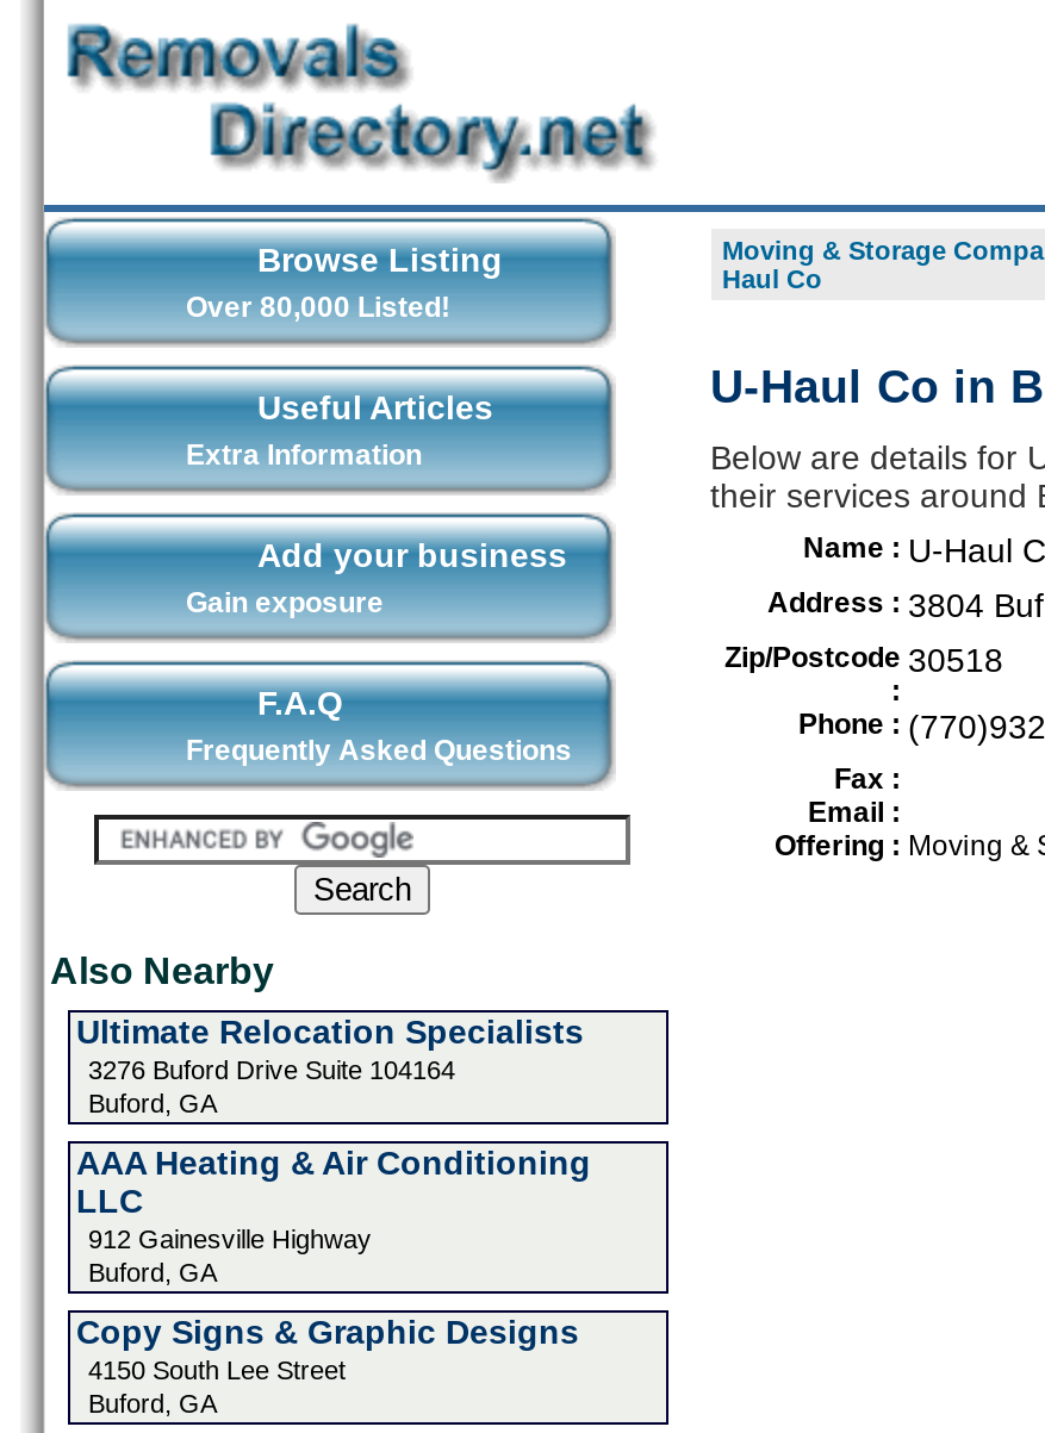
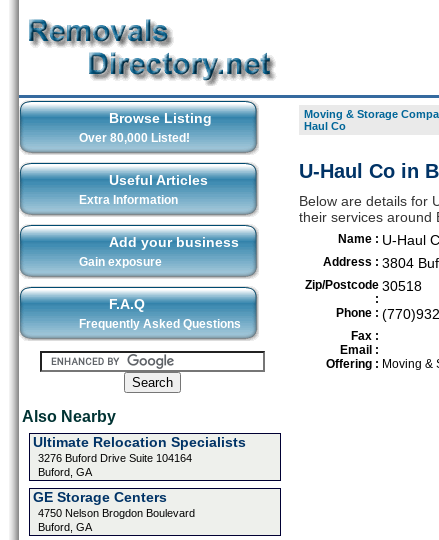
- AAA Heating & Air Conditioning
- LLC
- 912 Gainesville Highway
- Buford, GA
- Copy Signs & Graphic Designs
- 4150 South Lee Street
+ GE Storage Centers
+ 4750 Nelson Brogdon Boulevard
